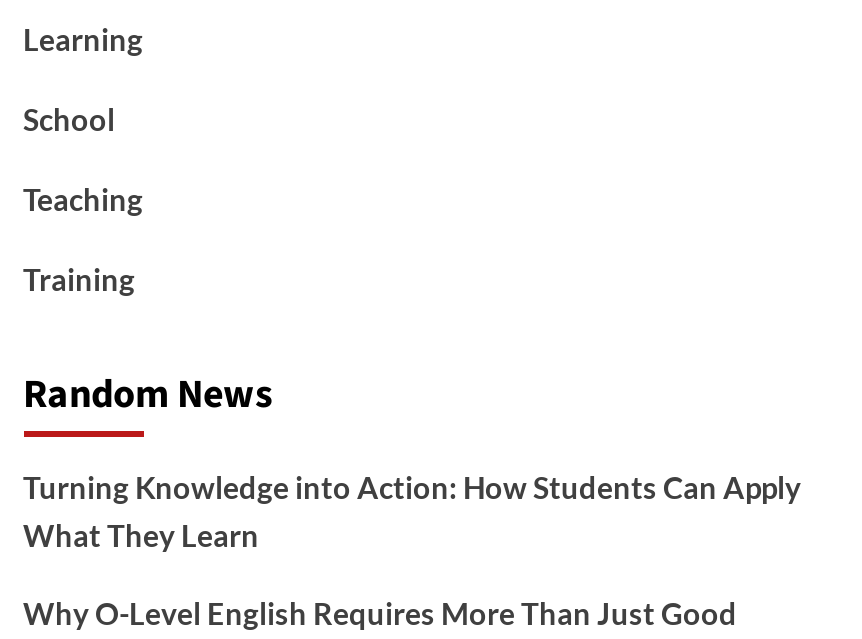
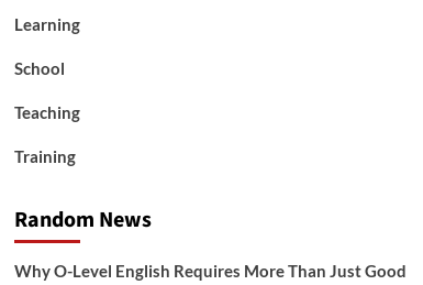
- Turning Knowledge into Action: How Students Can Apply
- What They Learn
